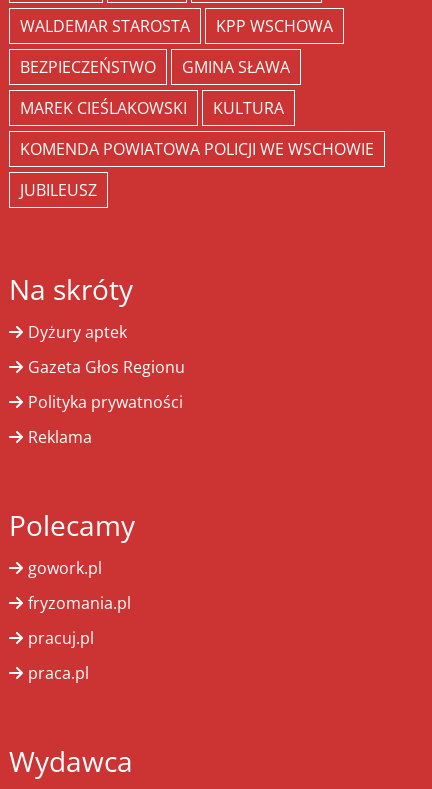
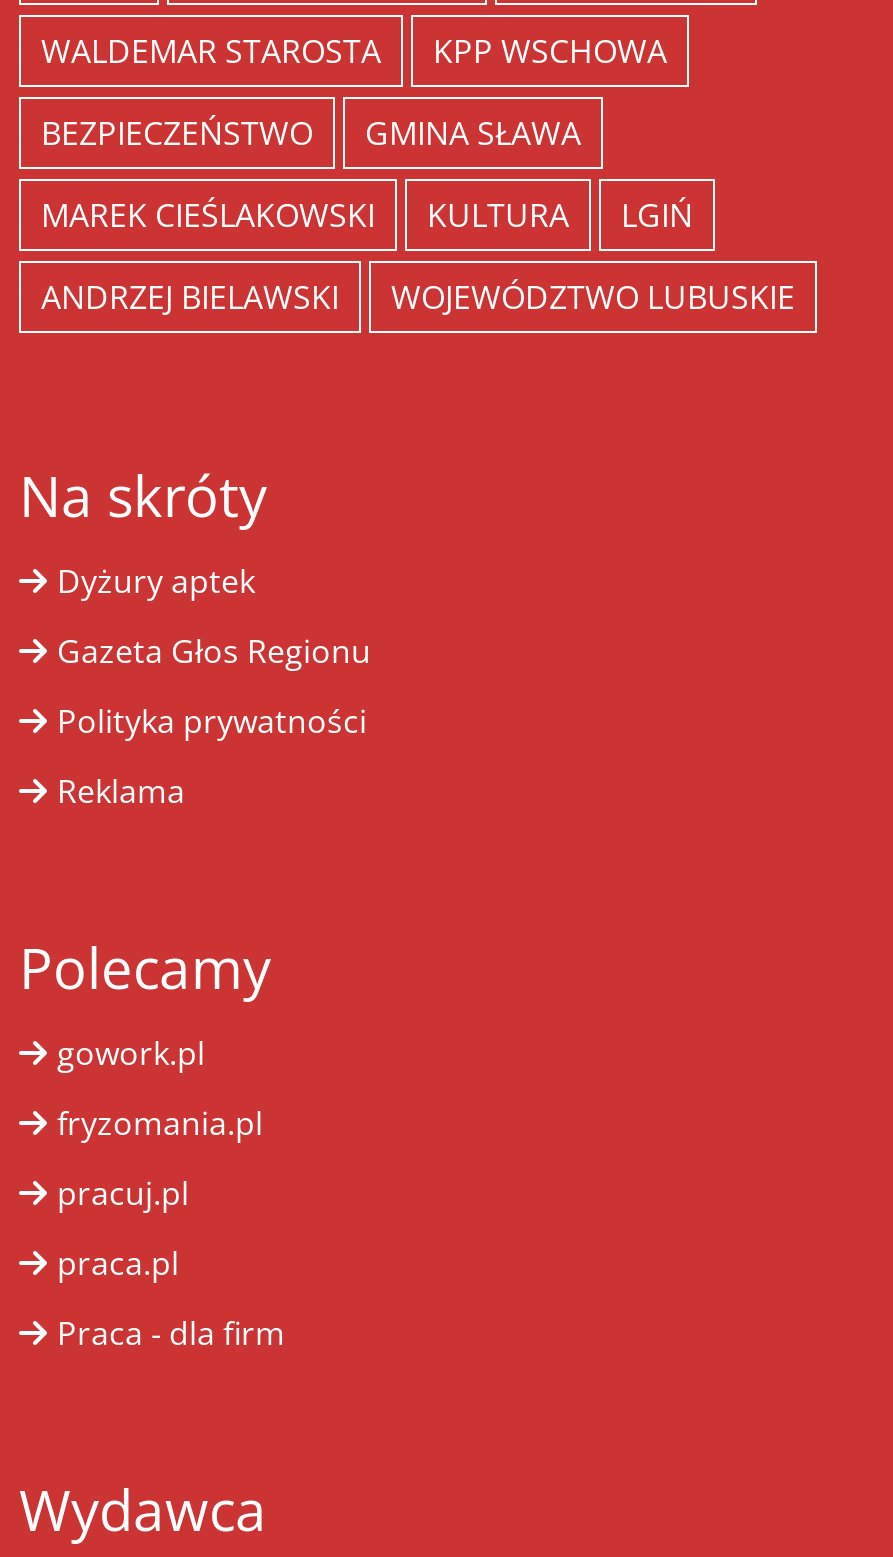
- KOMENDA POWIATOWA POLICJI WE WSCHOWIE
+ LGIŃ

- JUBILEUSZ
+ ANDRZEJ BIELAWSKI
+ WOJEWÓDZTWO LUBUSKIE

moved up: Na skróty | Dyżury aptek | Gazeta Głos Regionu | ... | pracuj.pl | praca.pl

+ Praca - dla firm
